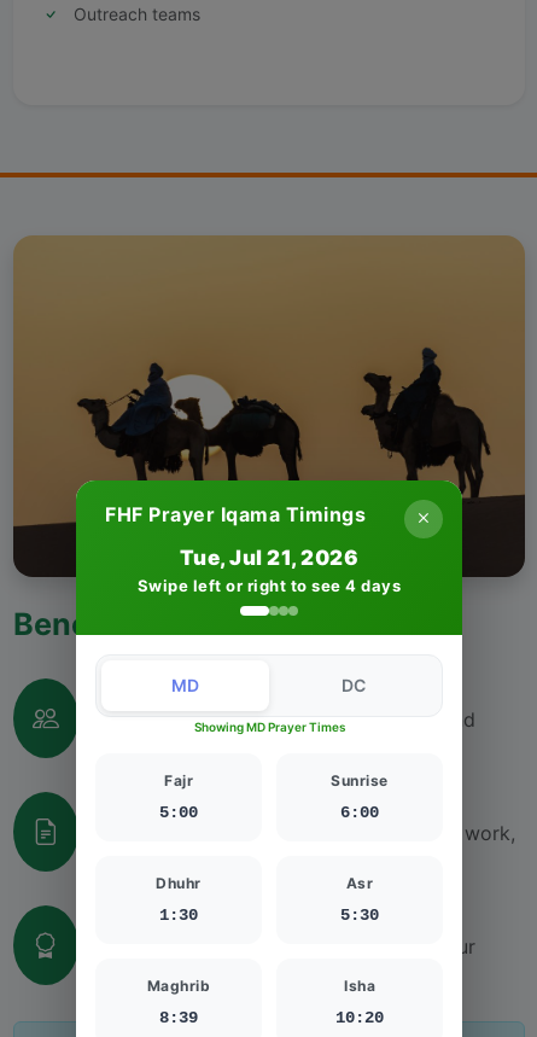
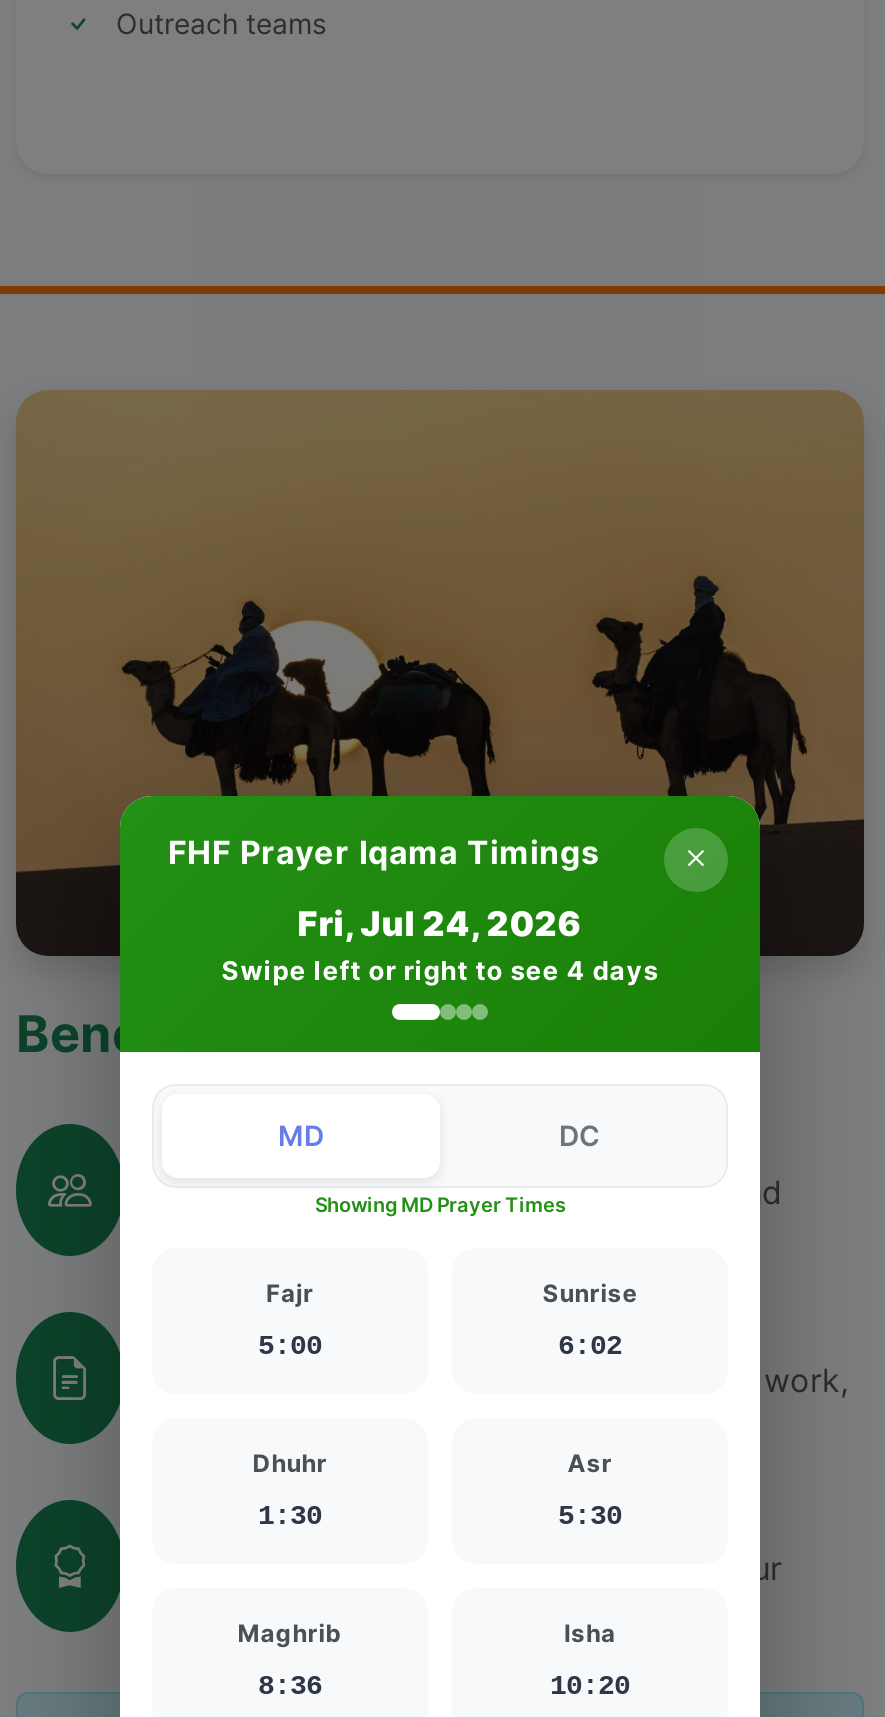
- Tue, Jul 21, 2026
+ Fri, Jul 24, 2026

- 6:00
+ 6:02

- 8:39
+ 8:36
